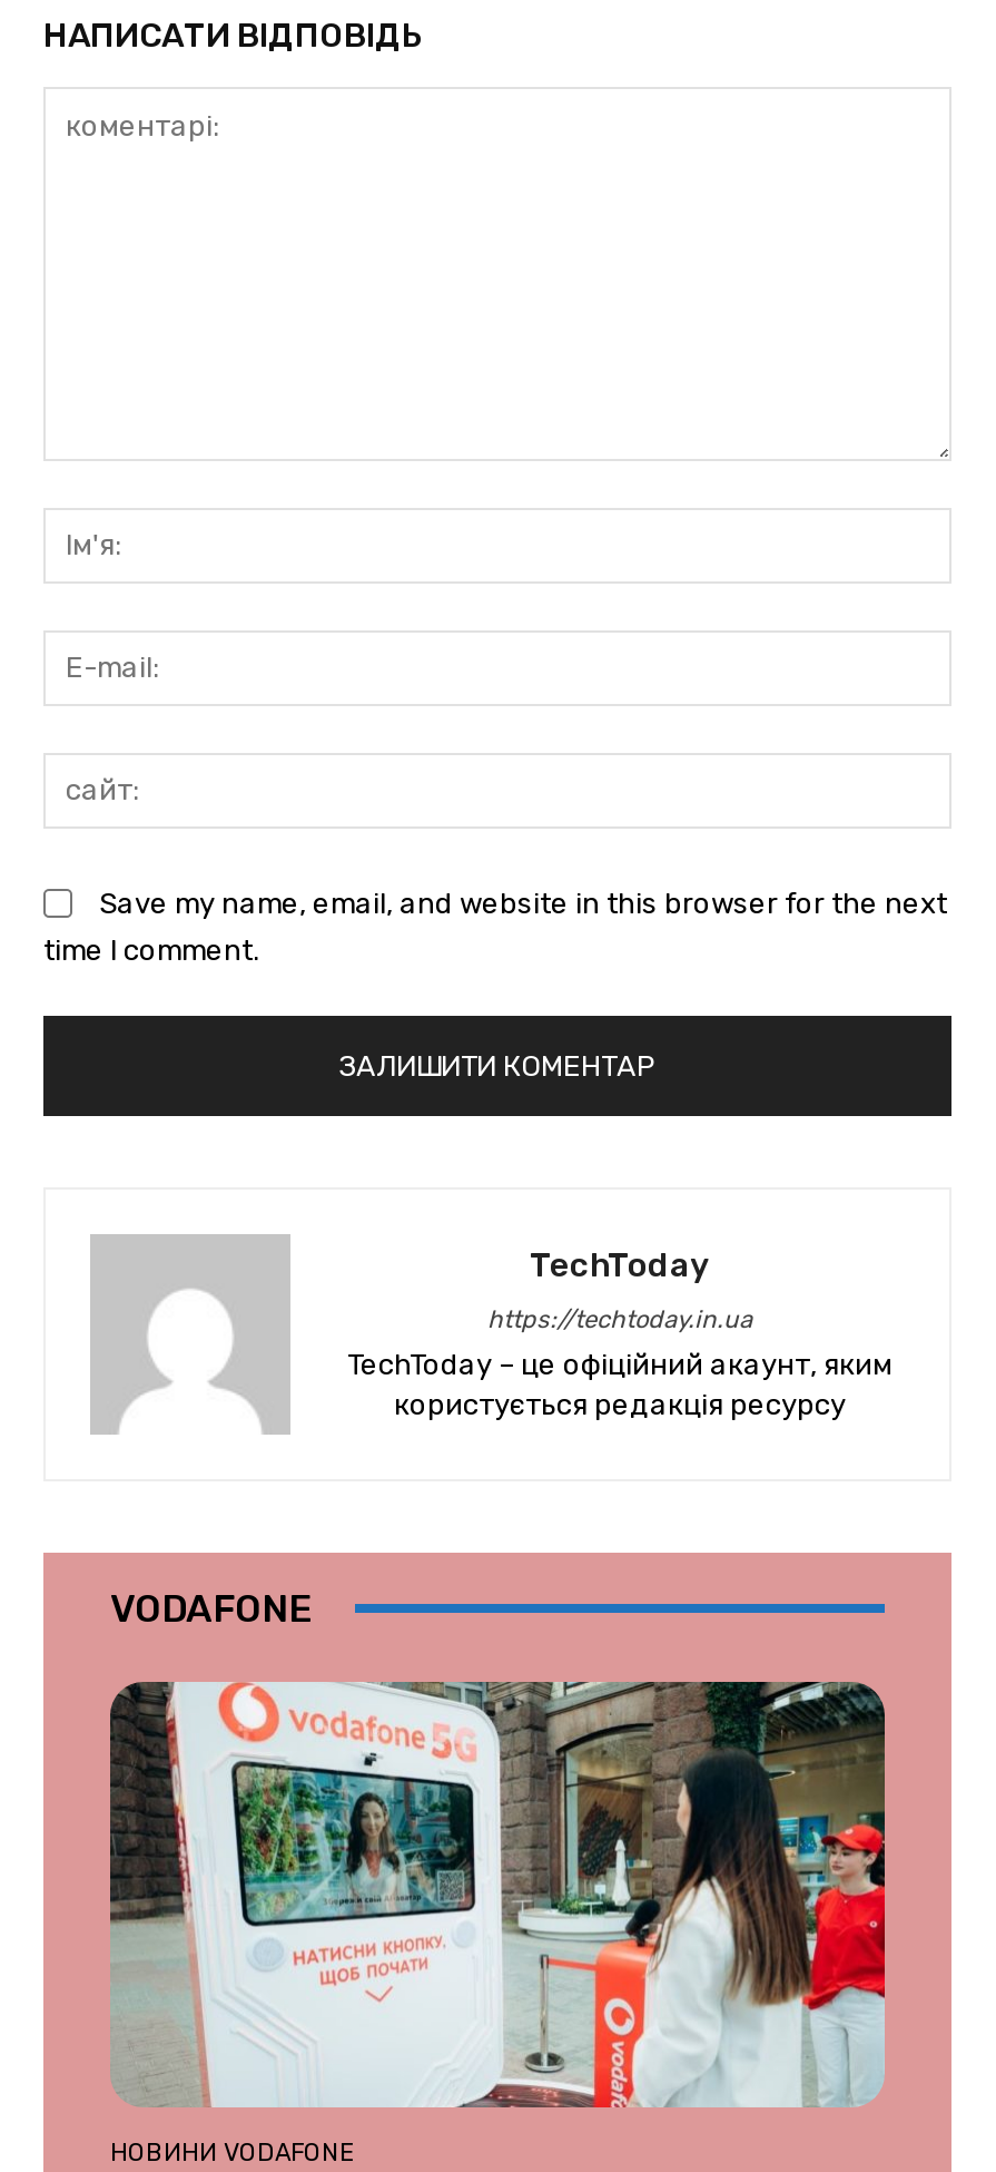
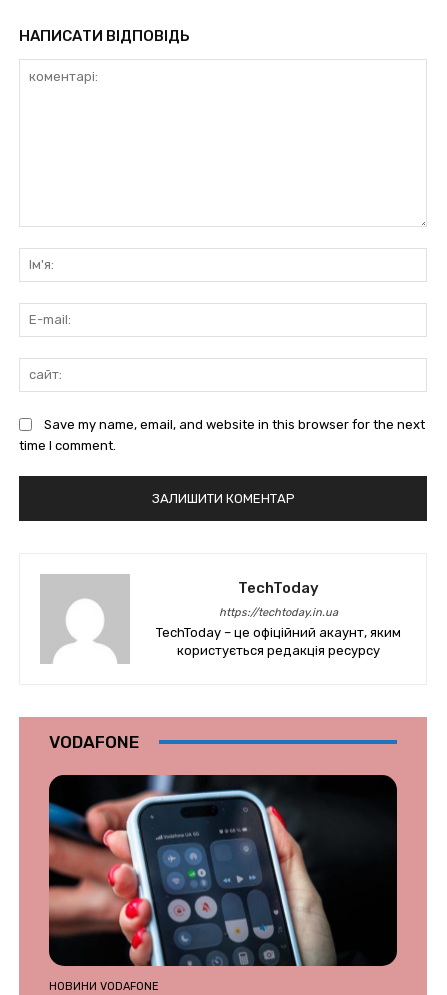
- [image]
+ [image]
